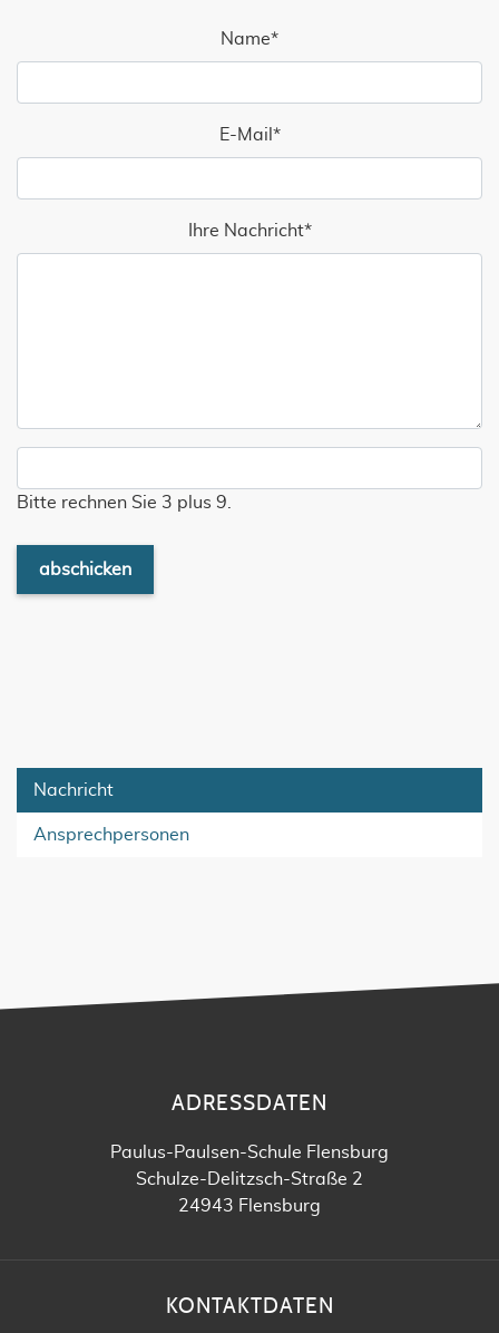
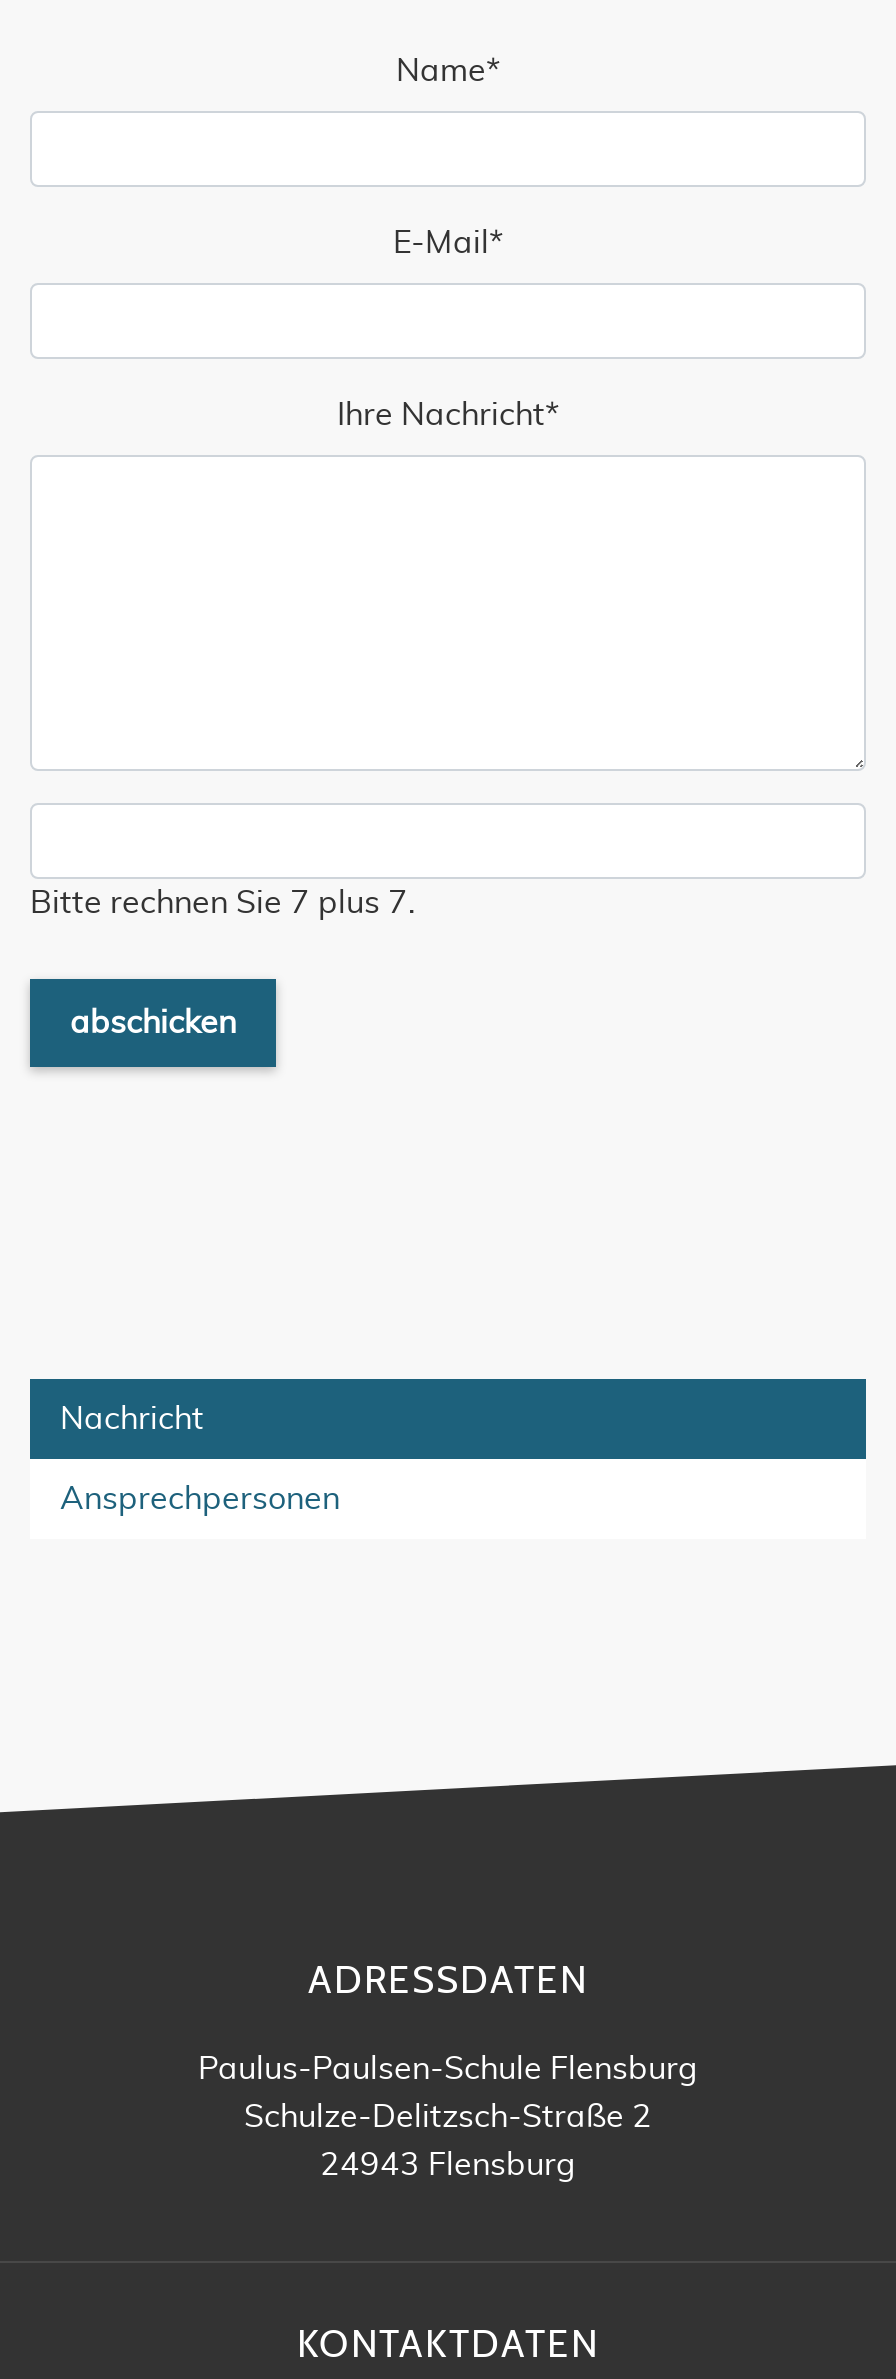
- Bitte rechnen Sie 3 plus 9.
+ Bitte rechnen Sie 7 plus 7.
